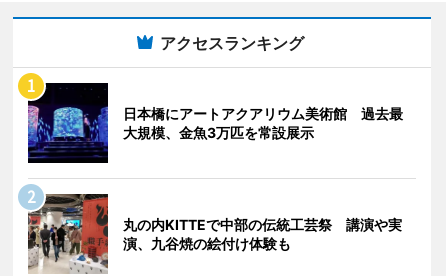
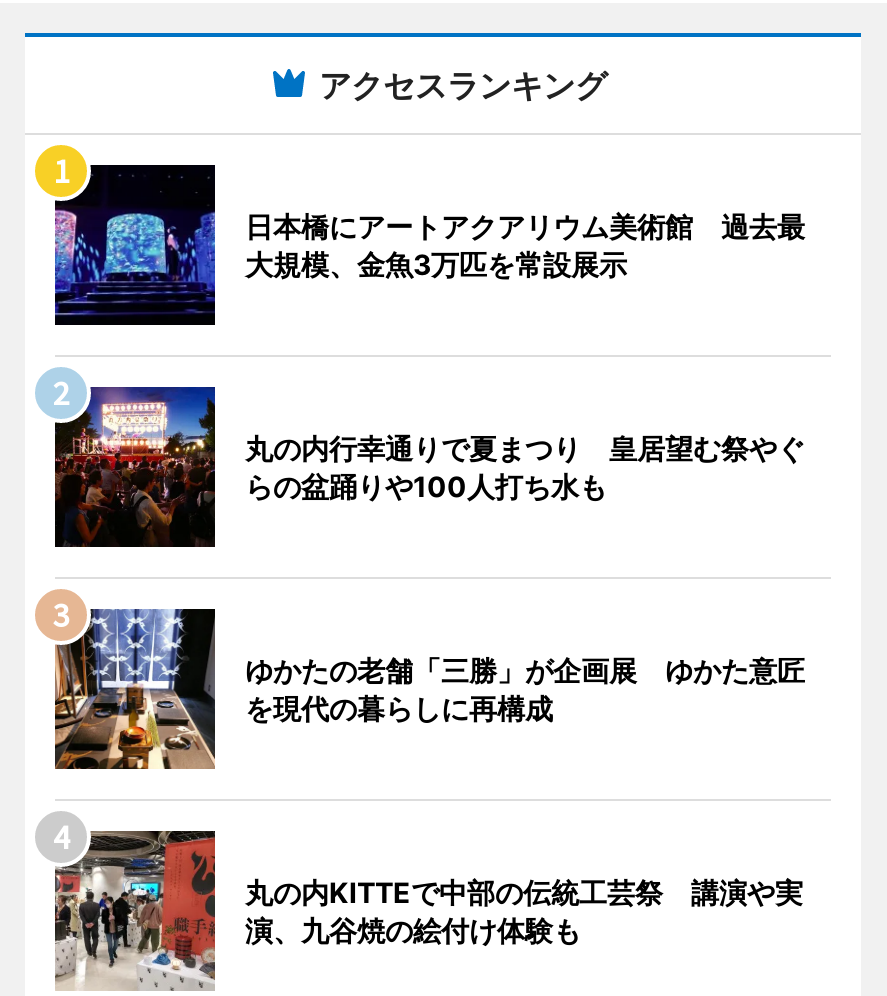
+ [image]
+ ゆかたの老舗「三勝」が企画展 ゆかた意匠
+ を現代の暮らしに再構成

+ [image]
+ 丸の内行幸通りで夏まつり 皇居望む祭やぐ
+ らの盆踊りや100人打ち水も
